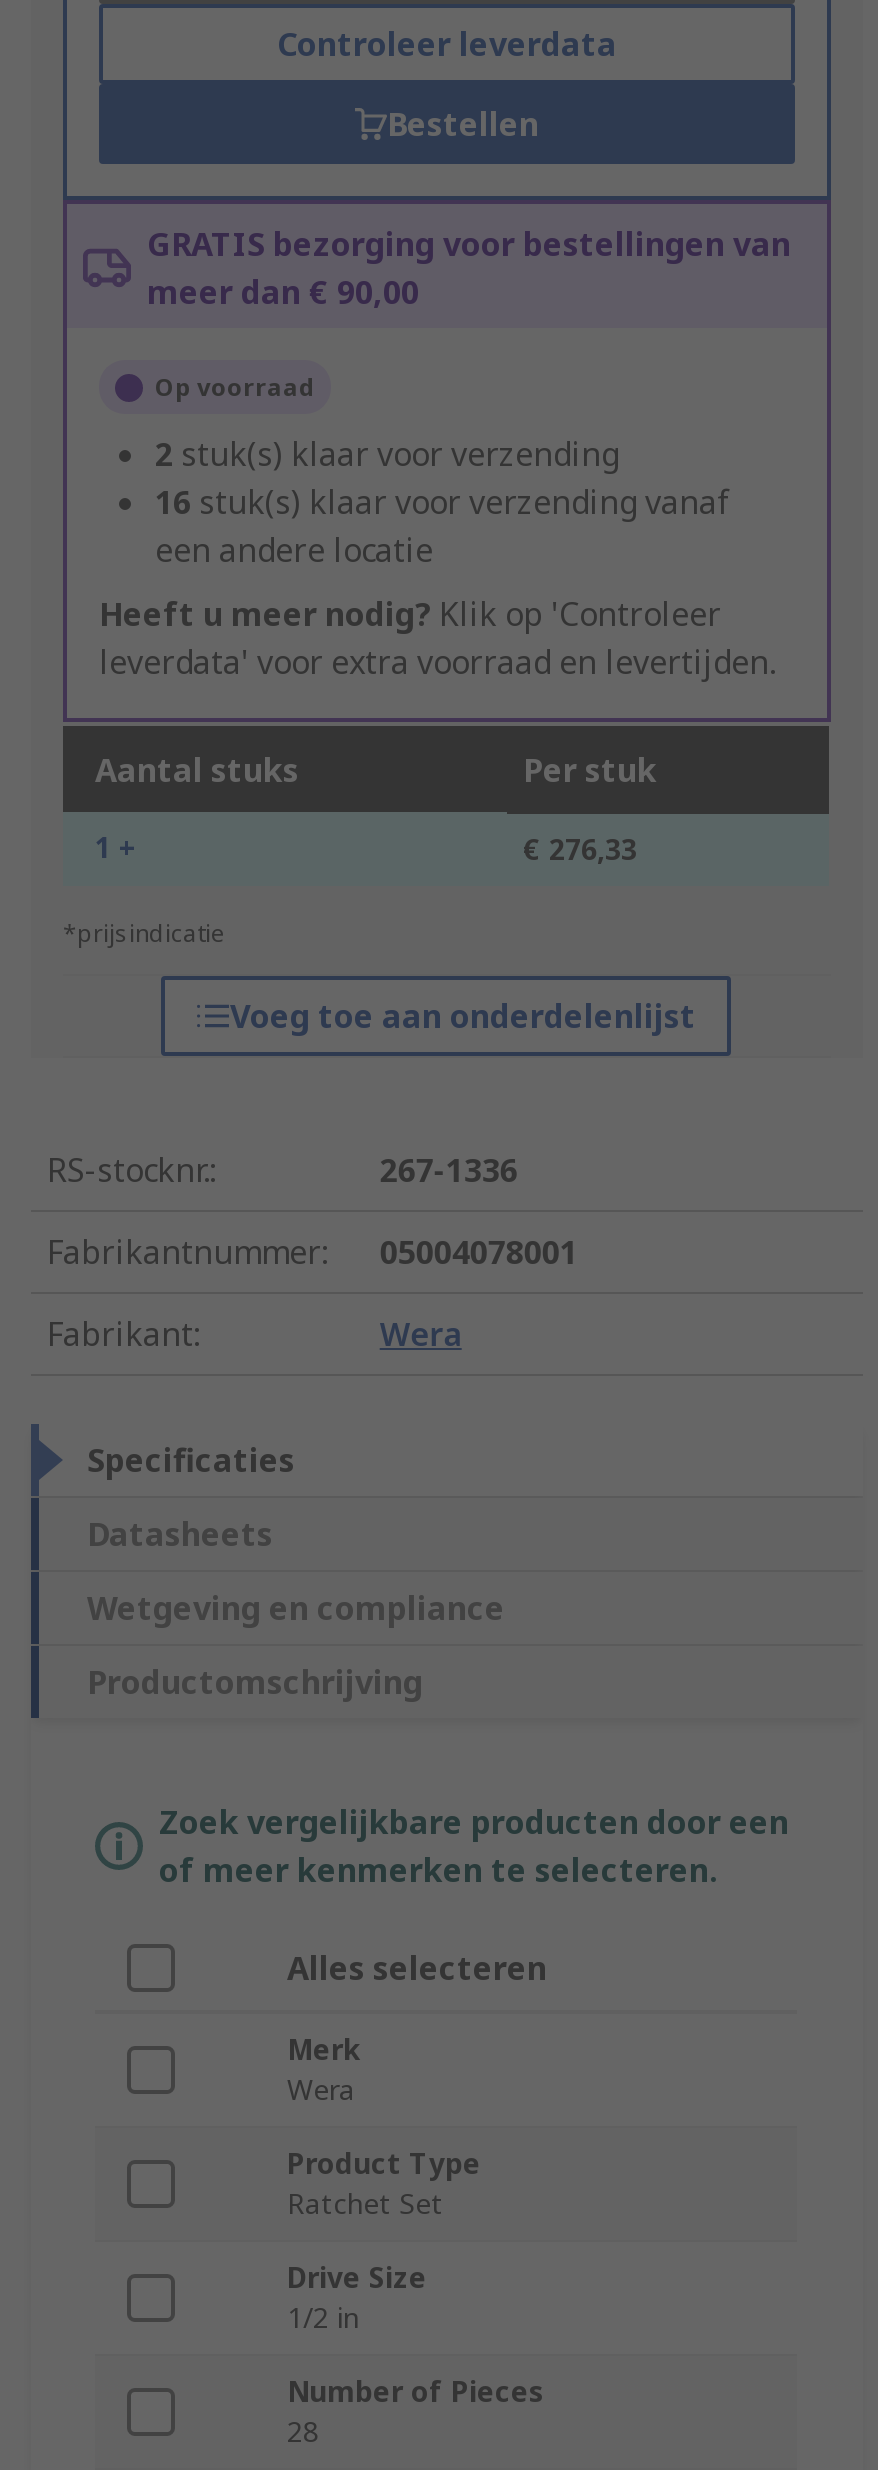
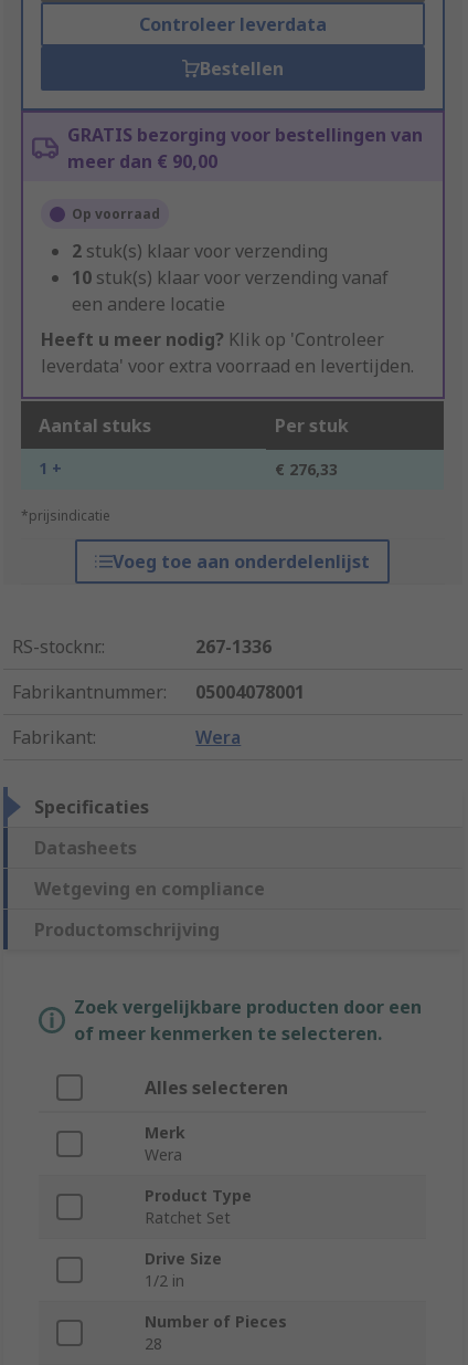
- 16 stuk(s) klaar voor verzending vanaf
+ 10 stuk(s) klaar voor verzending vanaf
